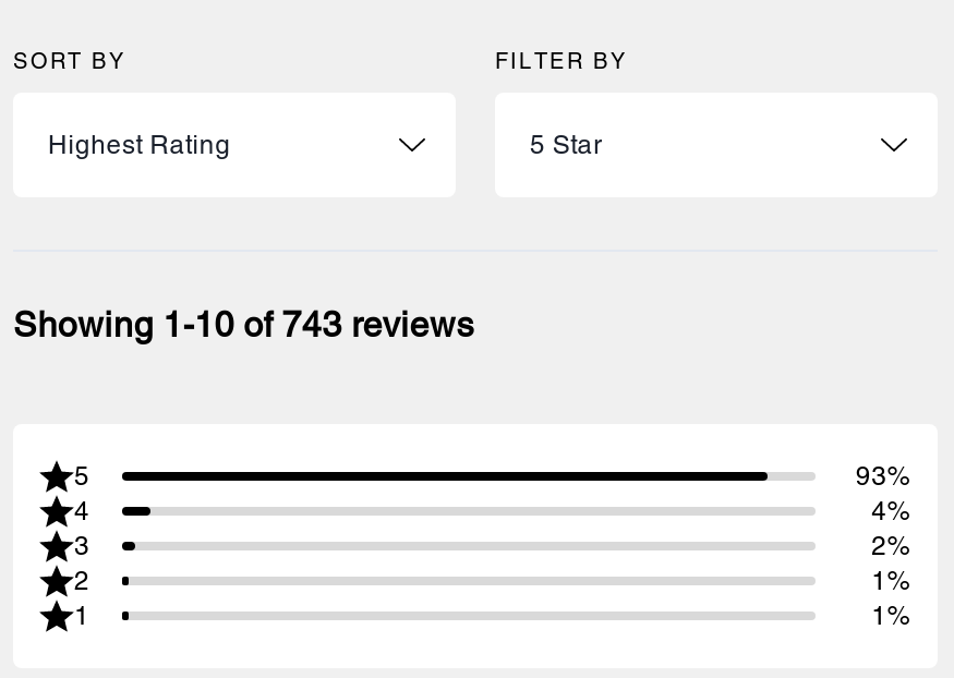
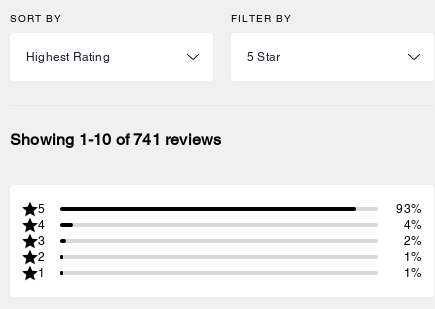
- Showing 1-10 of 743 reviews
+ Showing 1-10 of 741 reviews
